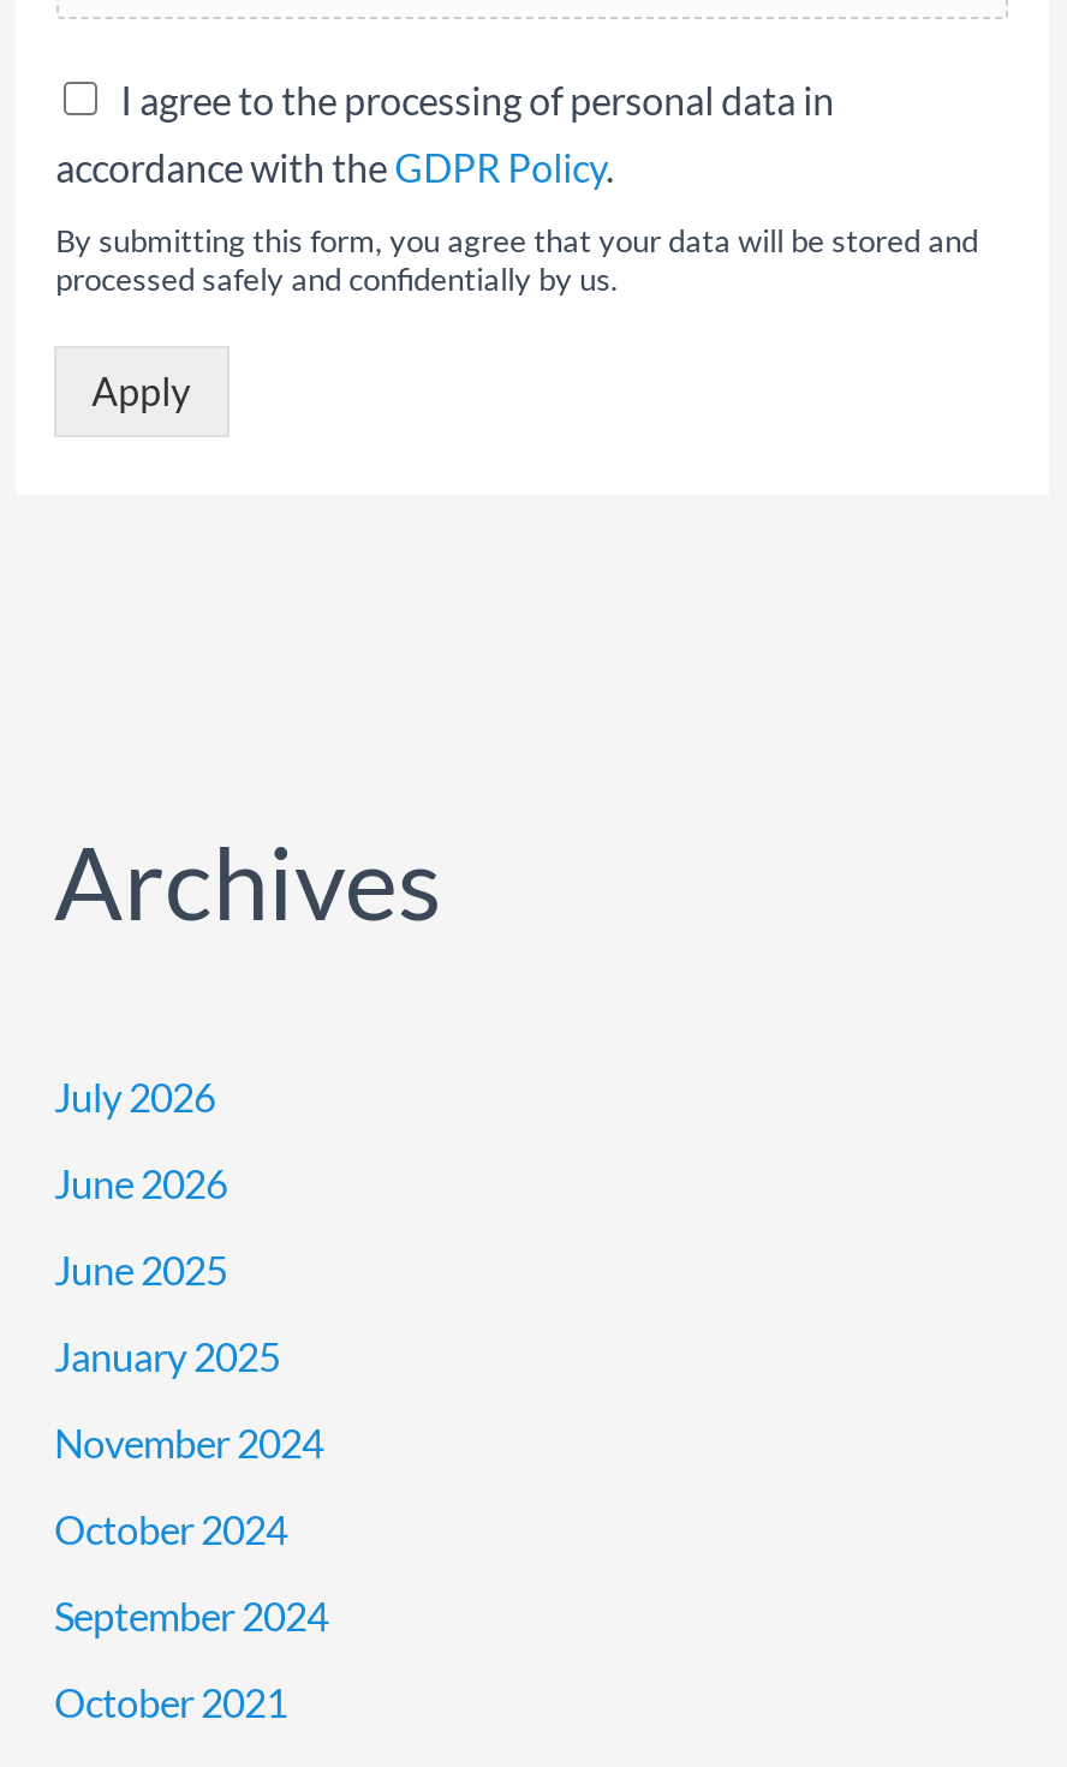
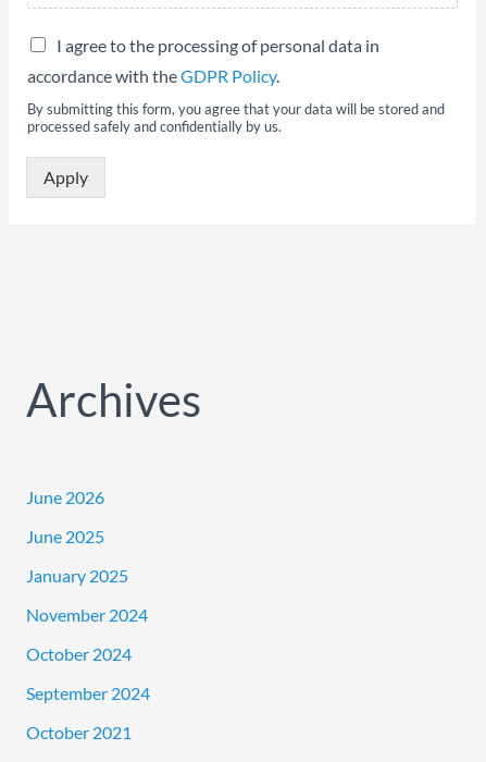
- July 2026
